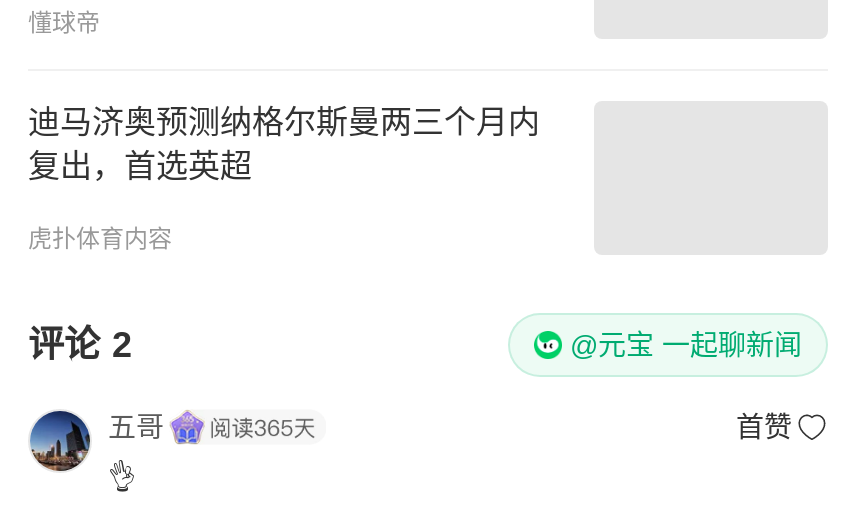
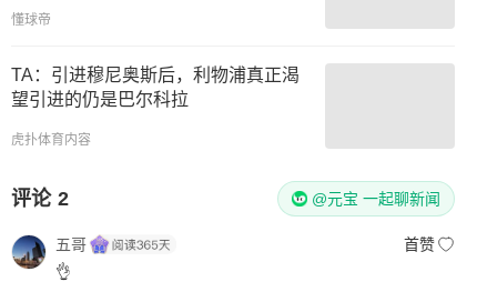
- 迪马济奥预测纳格尔斯曼两三个月内
- 复出，首选英超
+ TA：引进穆尼奥斯后，利物浦真正渴
+ 望引进的仍是巴尔科拉
